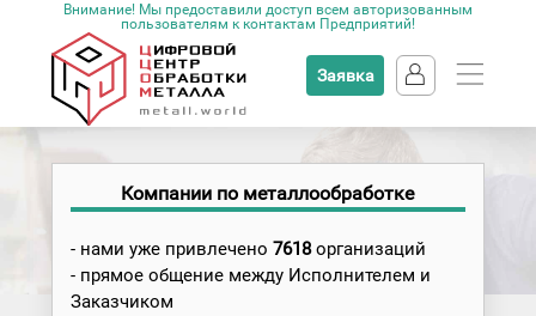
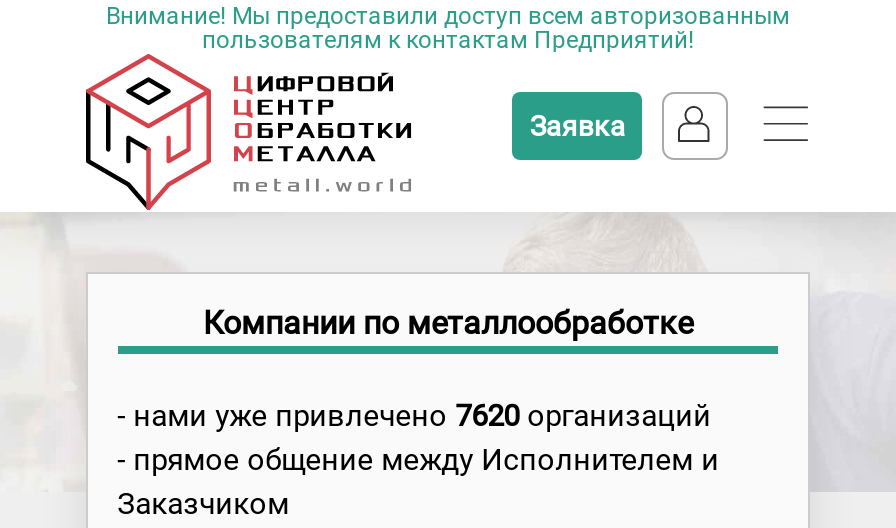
- - нами уже привлечено 7618 организаций
+ - нами уже привлечено 7620 организаций
